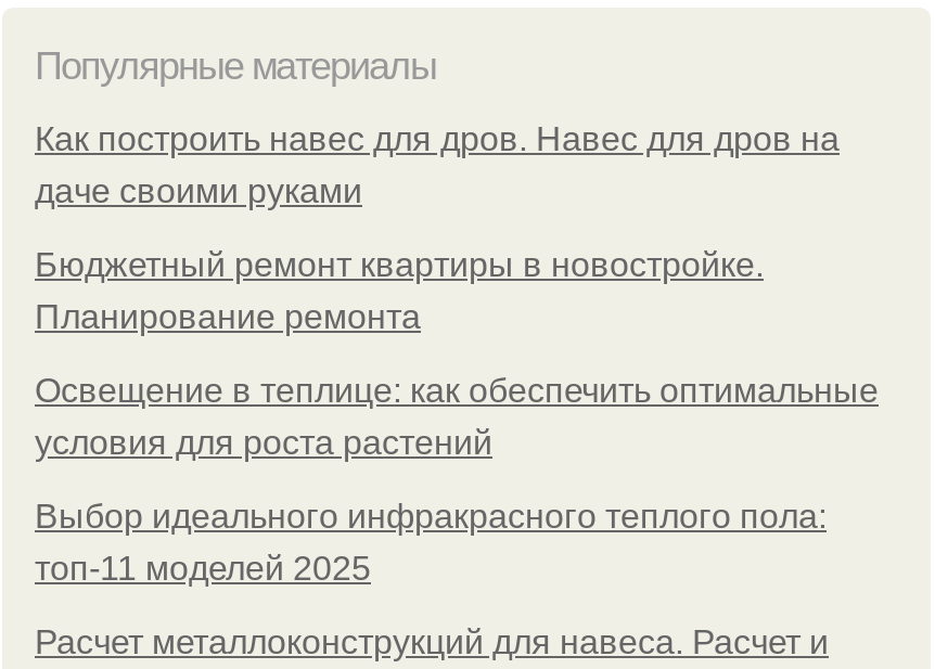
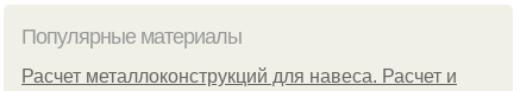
- Как построить навес для дров. Навес для дров на
- даче своими руками
- Бюджетный ремонт квартиры в новостройке.
- Планирование ремонта
- Освещение в теплице: как обеспечить оптимальные
- условия для роста растений
- Выбор идеального инфракрасного теплого пола:
- топ-11 моделей 2025
